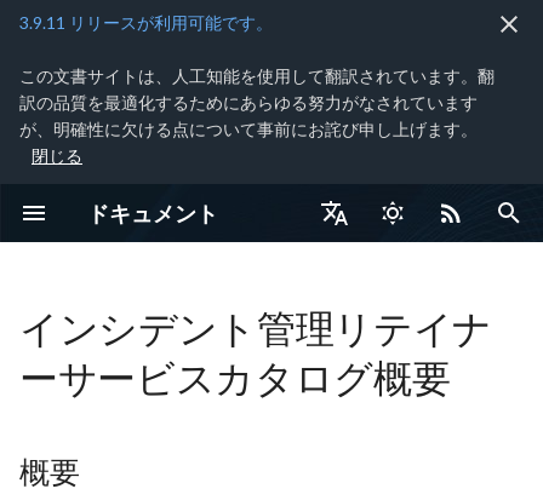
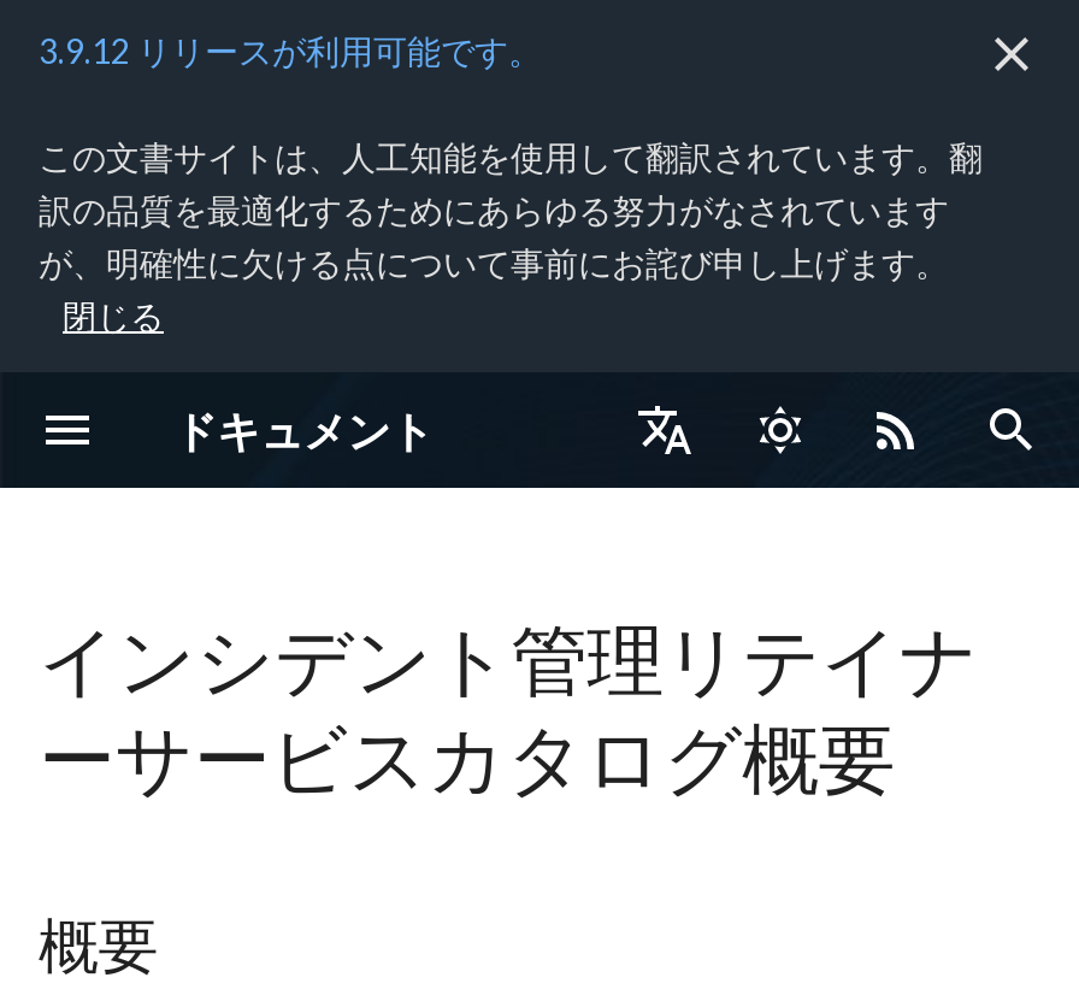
- 3.9.11 リリースが利用可能です。
+ 3.9.12 リリースが利用可能です。
